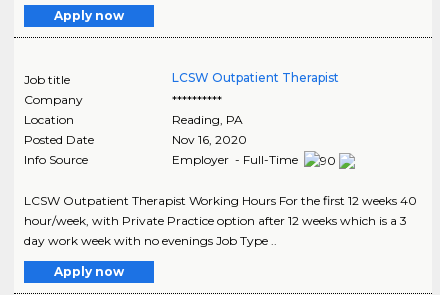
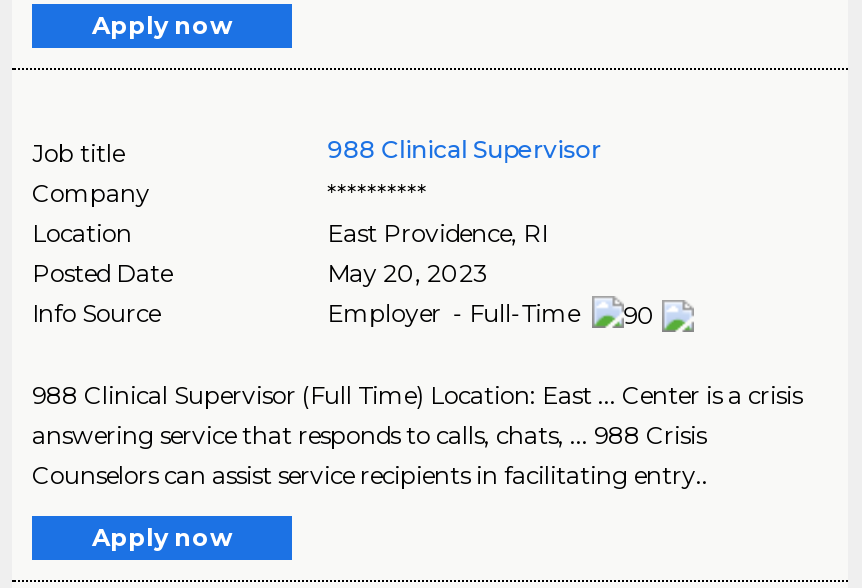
- LCSW Outpatient Therapist
+ 988 Clinical Supervisor

- Reading, PA
+ East Providence, RI

- Nov 16, 2020
+ May 20, 2023

- LCSW Outpatient Therapist Working Hours For the first 12 weeks 40
- hour/week, with Private Practice option after 12 weeks which is a 3
- day work week with no evenings Job Type ..
+ 988 Clinical Supervisor (Full Time) Location: East ... Center is a crisis
+ answering service that responds to calls, chats, ... 988 Crisis
+ Counselors can assist service recipients in facilitating entry..
